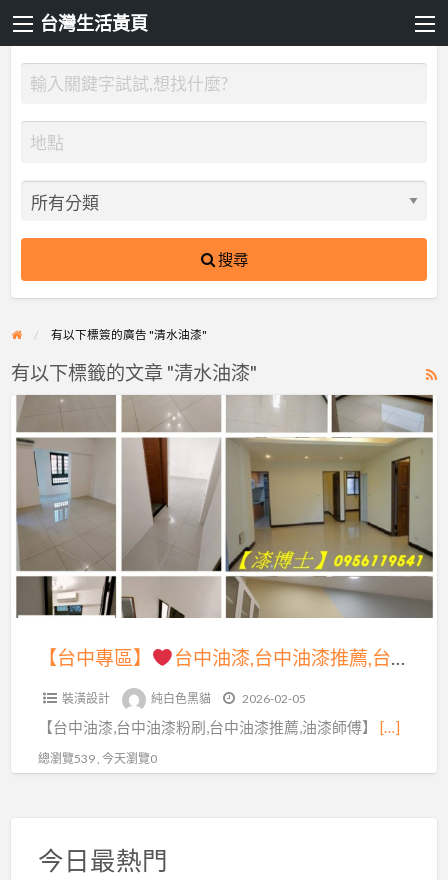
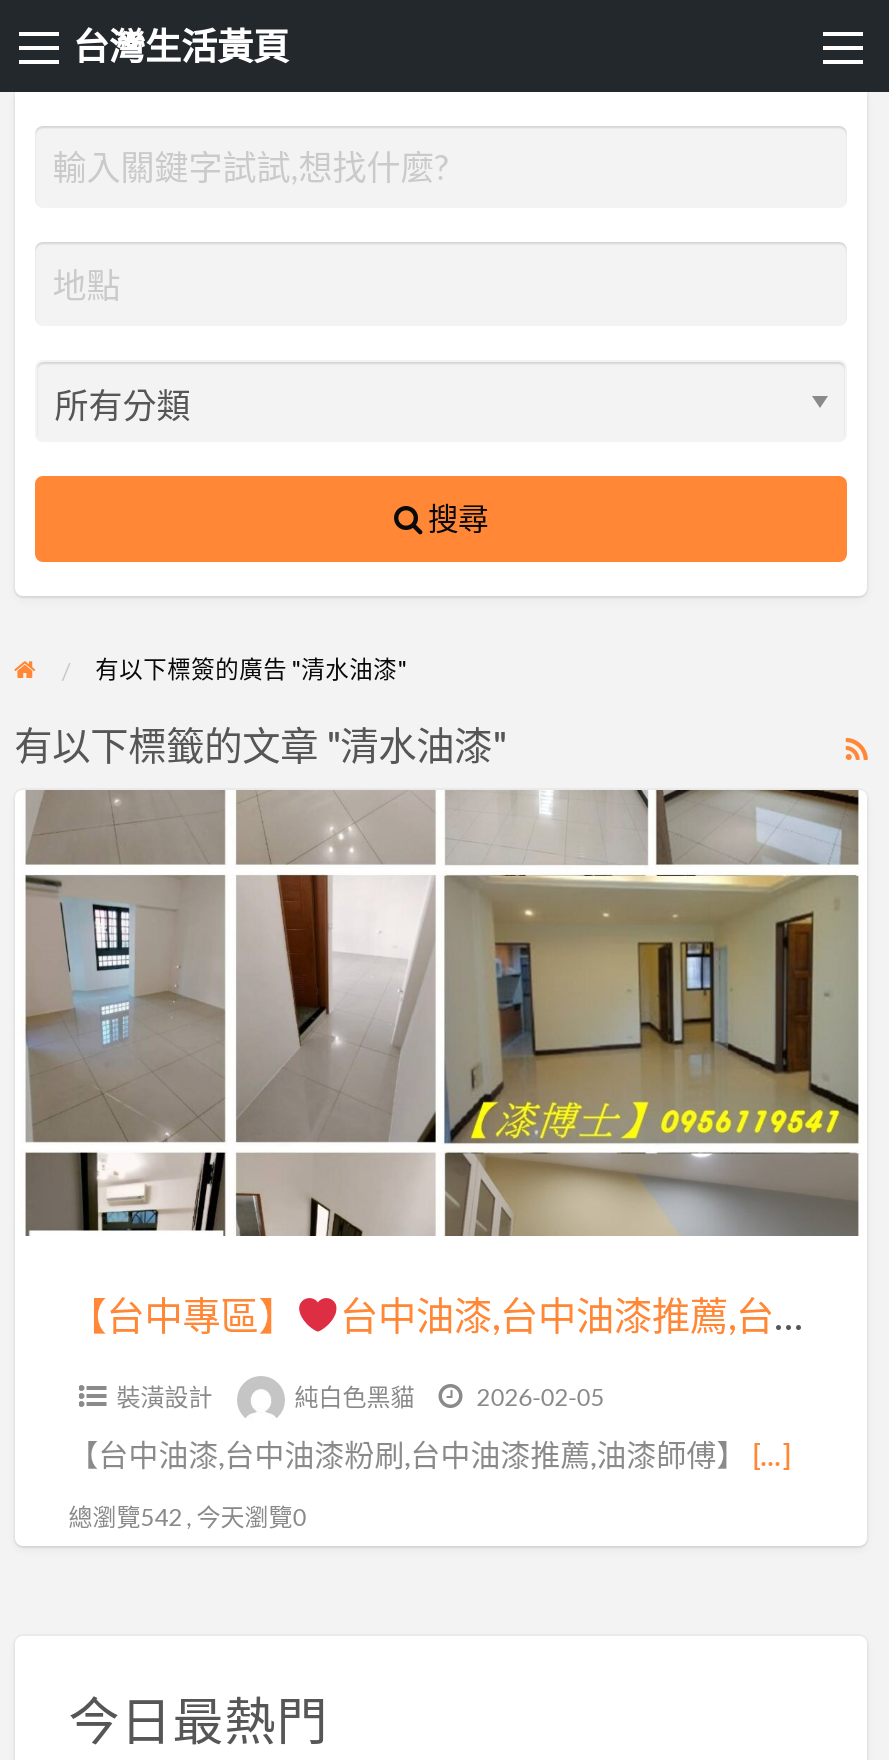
- 總瀏覽539 , 今天瀏覽0
+ 總瀏覽542 , 今天瀏覽0
